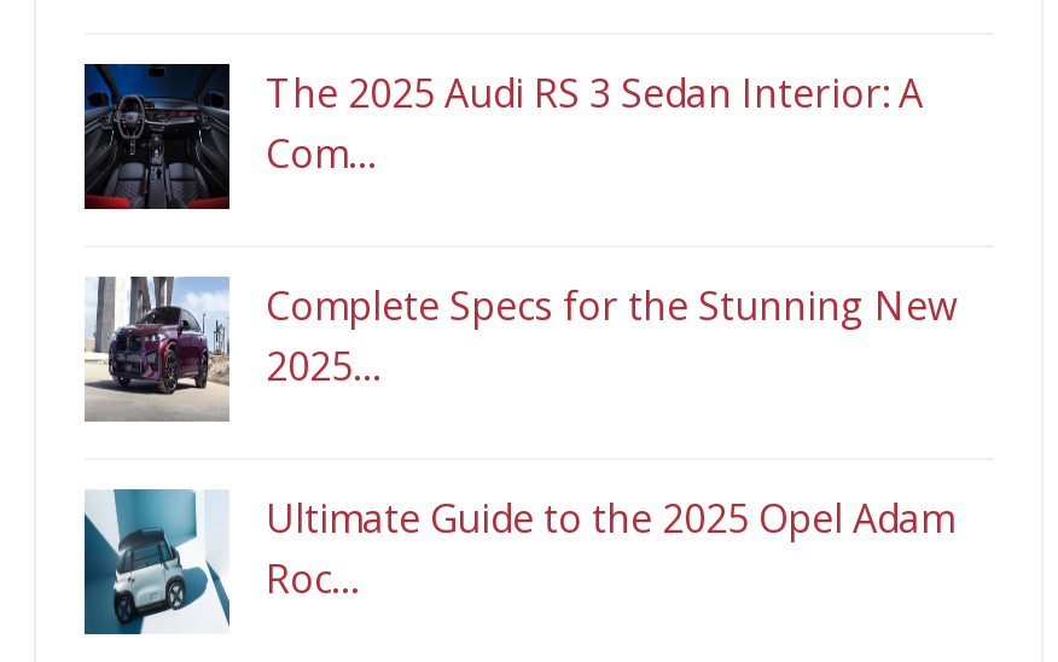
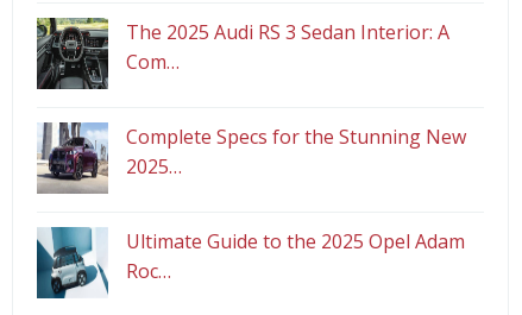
- [image]
+ [image]
